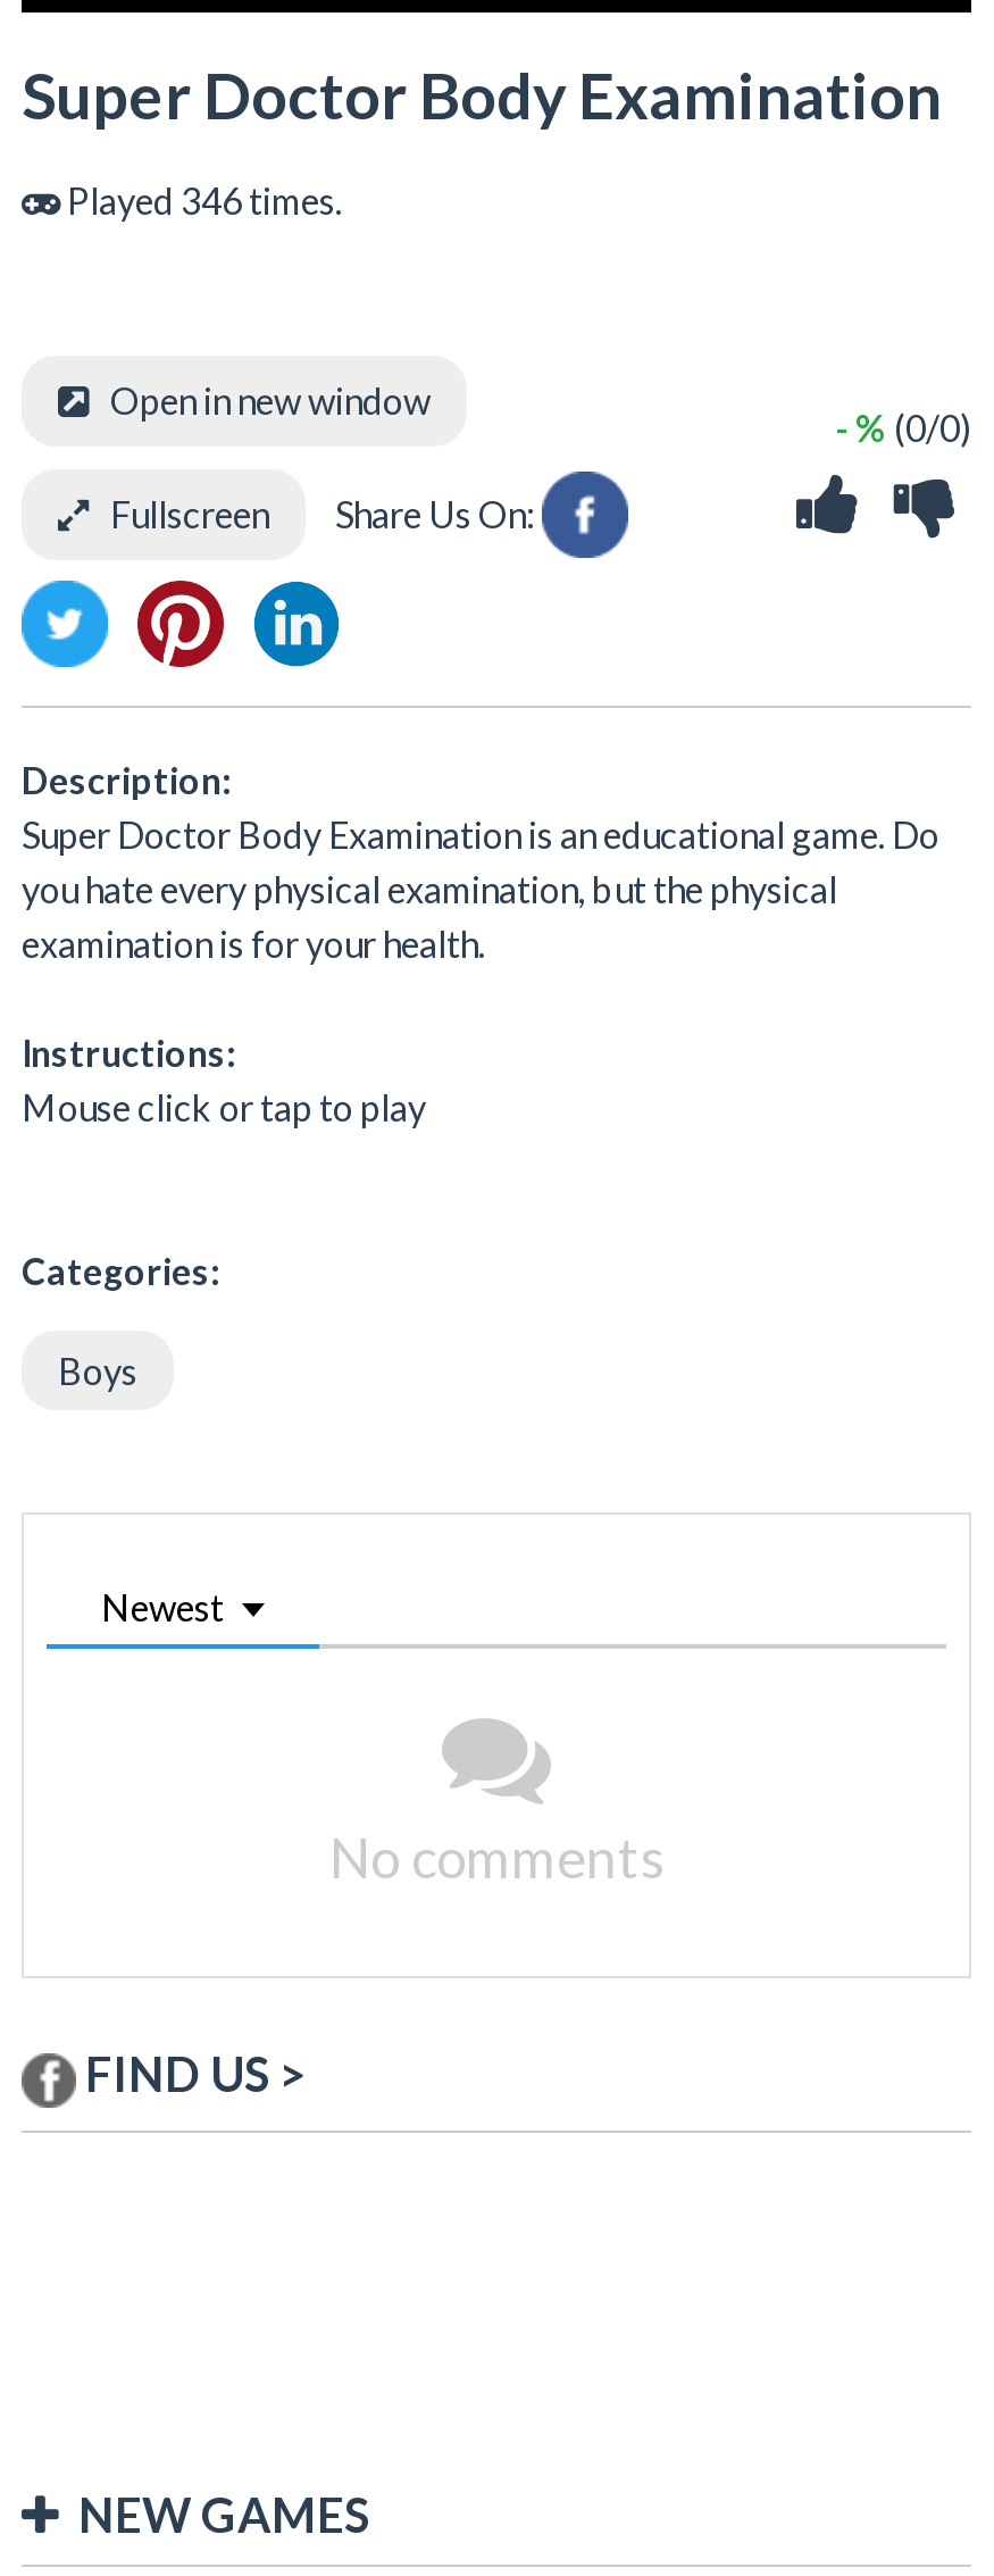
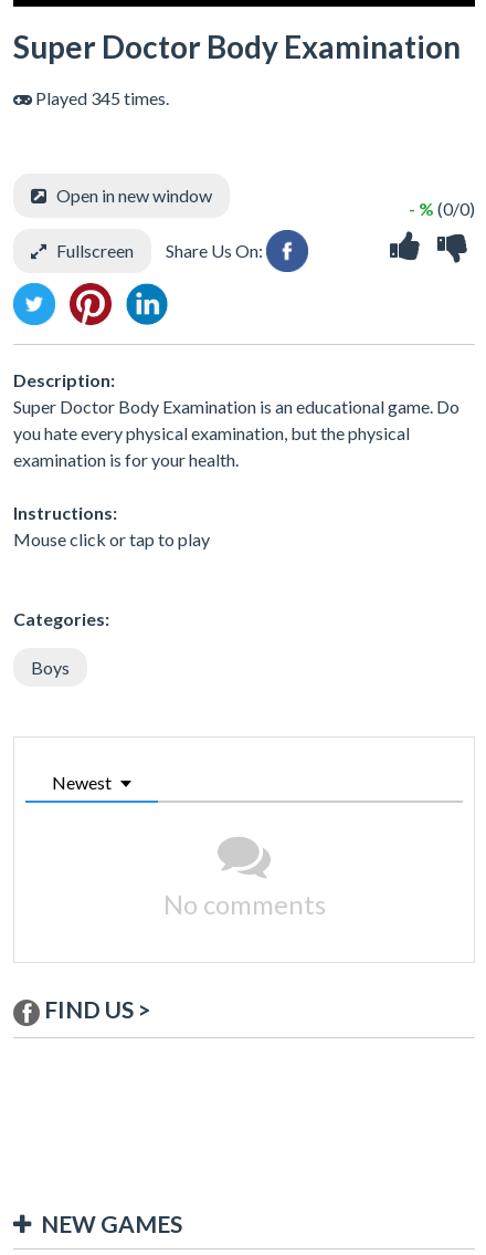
- Played 346 times.
+ Played 345 times.
